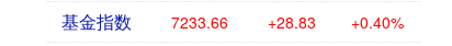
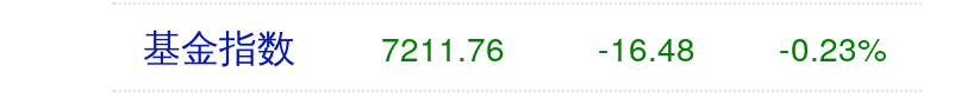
- 7233.66
+ 7211.76

- +28.83
+ -16.48

- +0.40%
+ -0.23%
